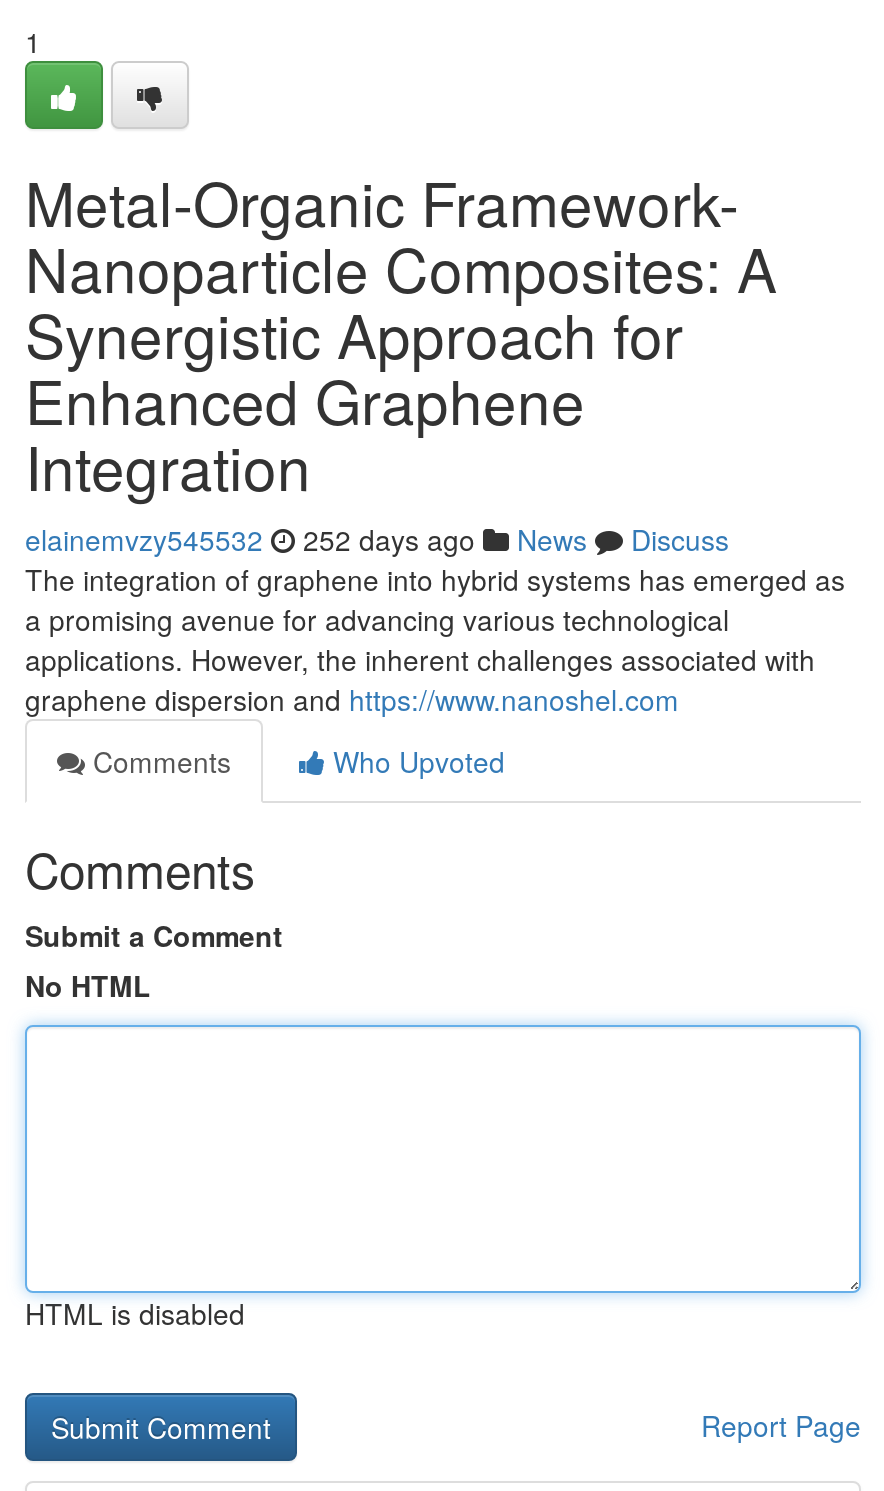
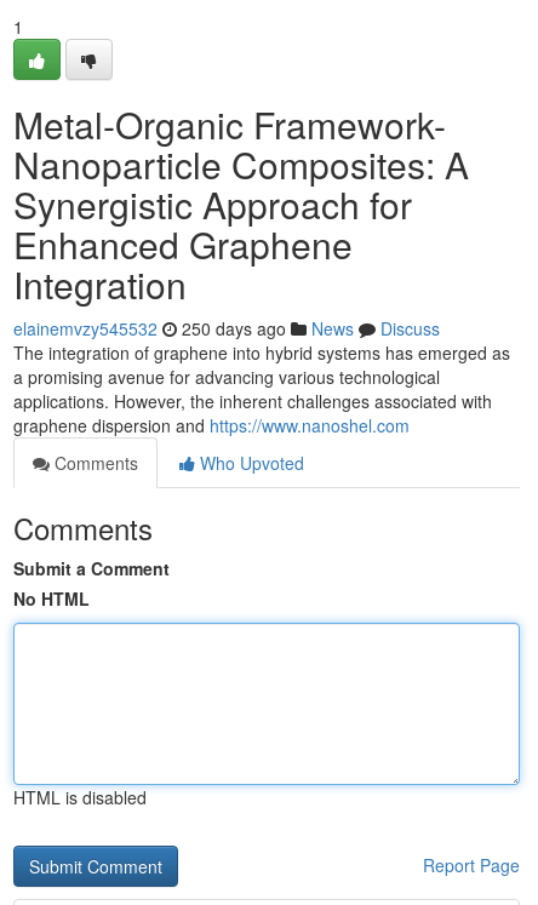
- elainemvzy545532 252 days ago News Discuss
+ elainemvzy545532 250 days ago News Discuss
